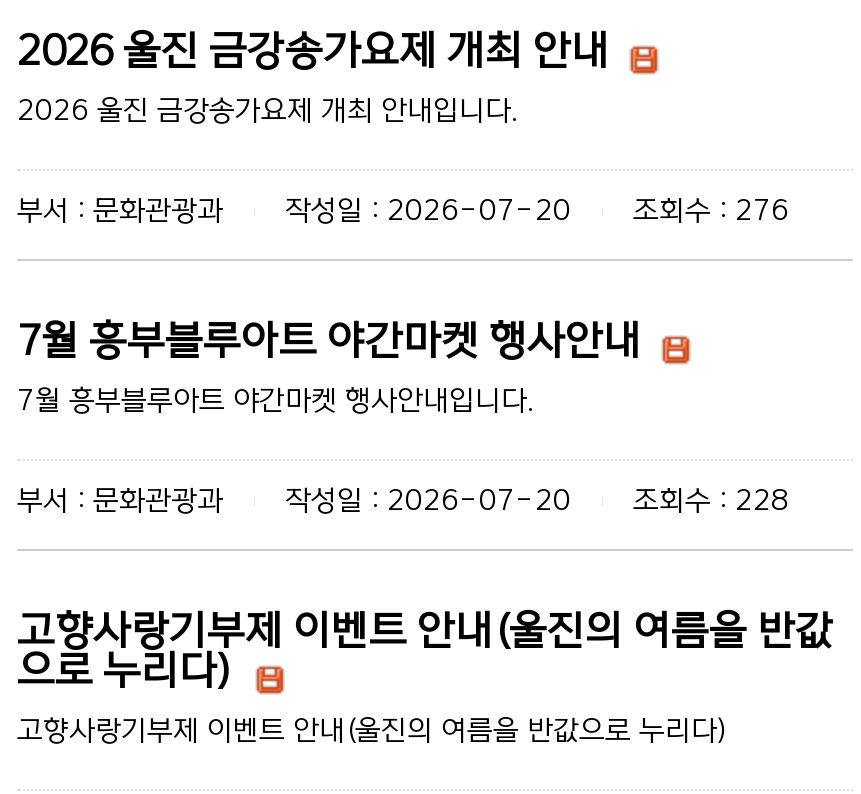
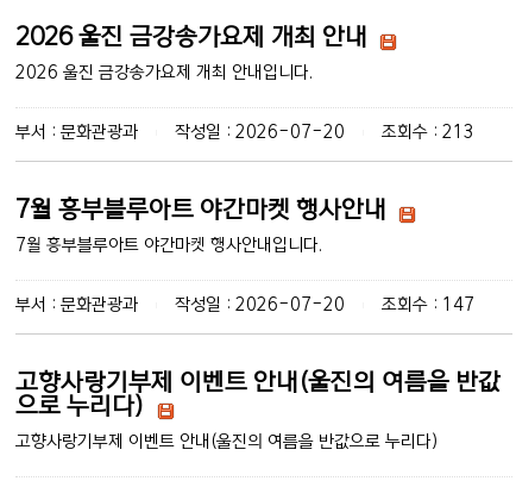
- 부서 : 문화관광과 작성일 : 2026-07-20 조회수 : 276
+ 부서 : 문화관광과 작성일 : 2026-07-20 조회수 : 213

- 부서 : 문화관광과 작성일 : 2026-07-20 조회수 : 228
+ 부서 : 문화관광과 작성일 : 2026-07-20 조회수 : 147
